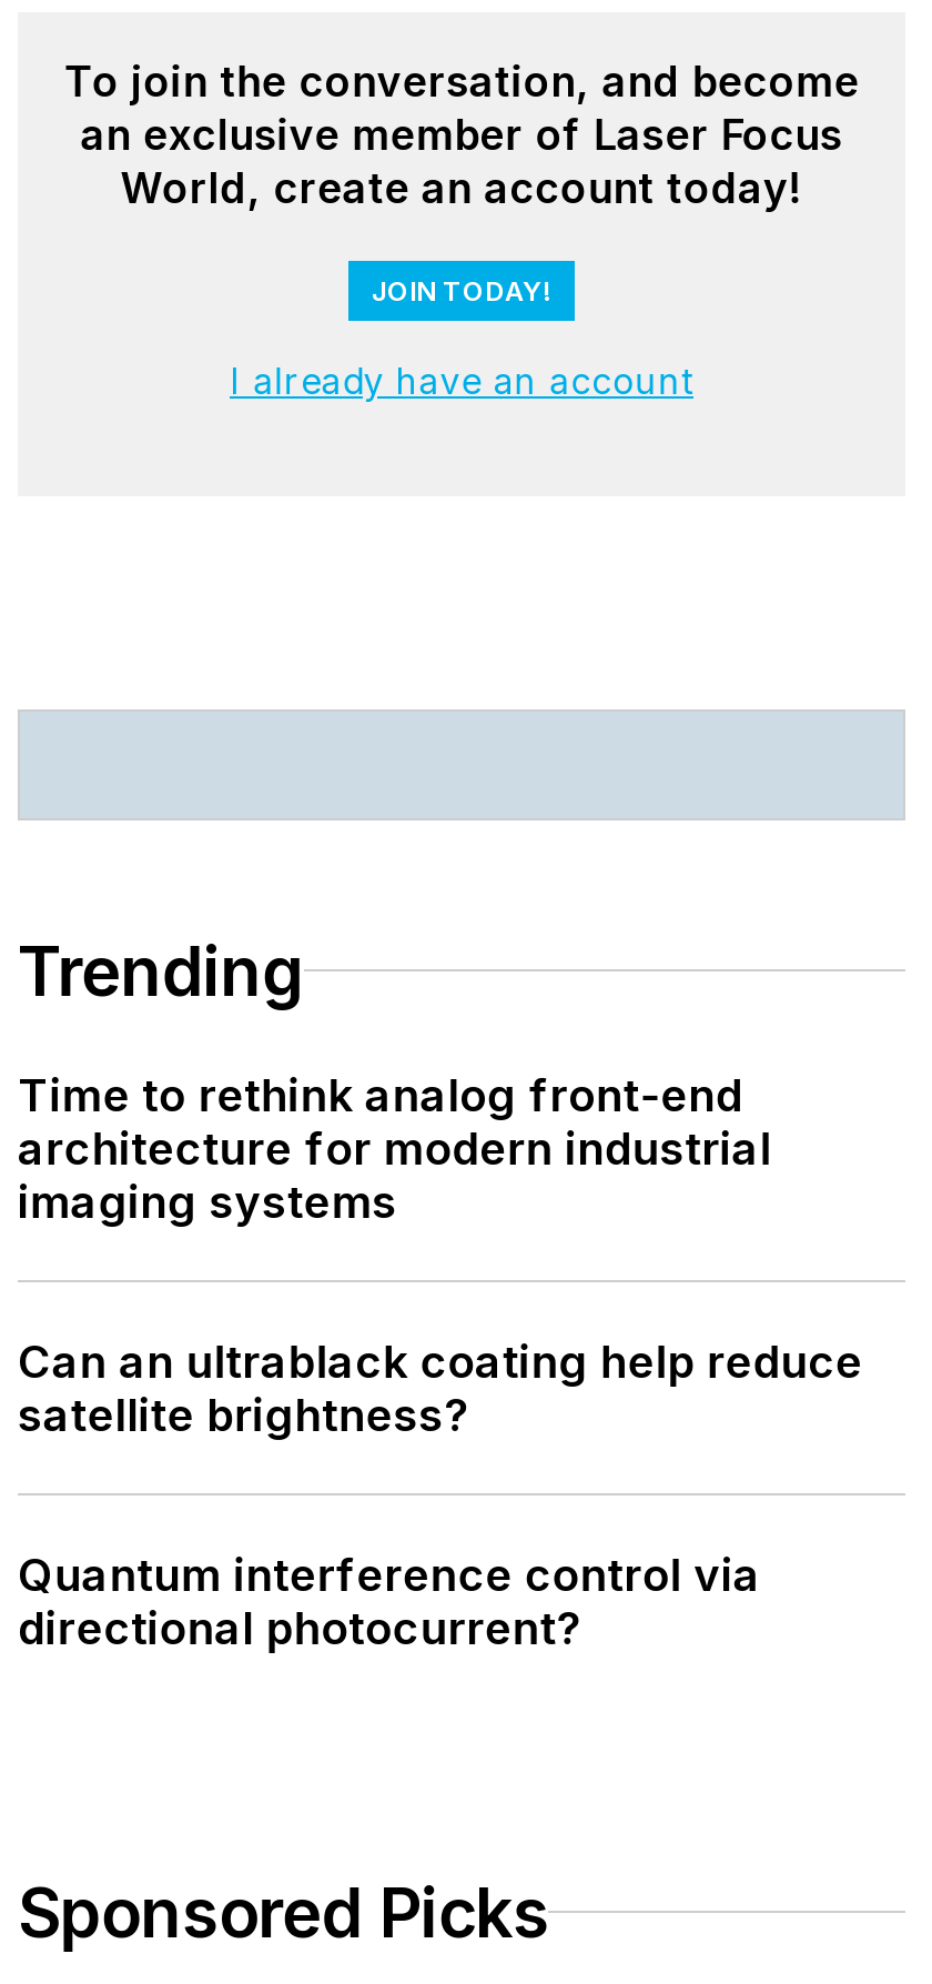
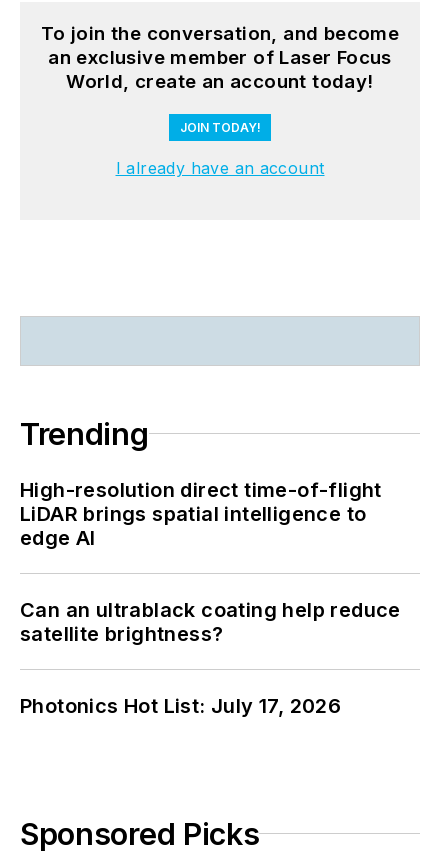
- Time to rethink analog front-end
- architecture for modern industrial
- imaging systems
+ High-resolution direct time-of-flight
+ LiDAR brings spatial intelligence to
+ edge AI

- Quantum interference control via
- directional photocurrent?
+ Photonics Hot List: July 17, 2026
